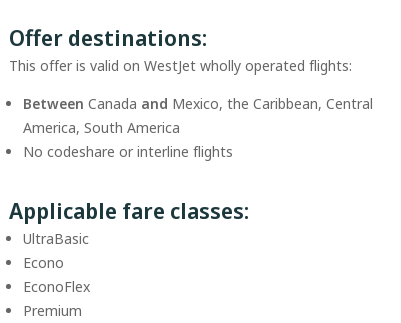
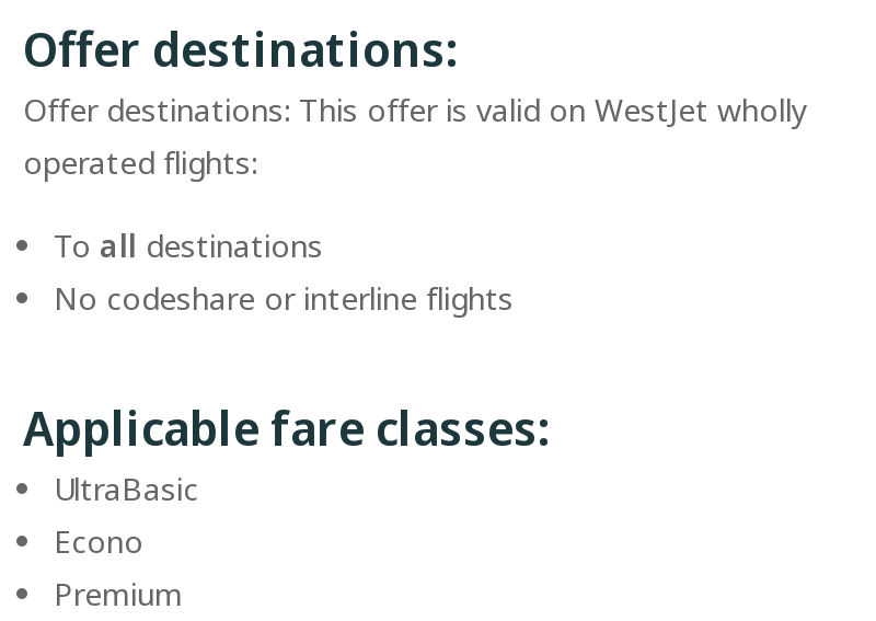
- This offer is valid on WestJet wholly operated flights:
+ Offer destinations: This offer is valid on WestJet wholly
+ operated flights:

- Between Canada and Mexico, the Caribbean, Central
- America, South America
+ To all destinations

- EconoFlex
